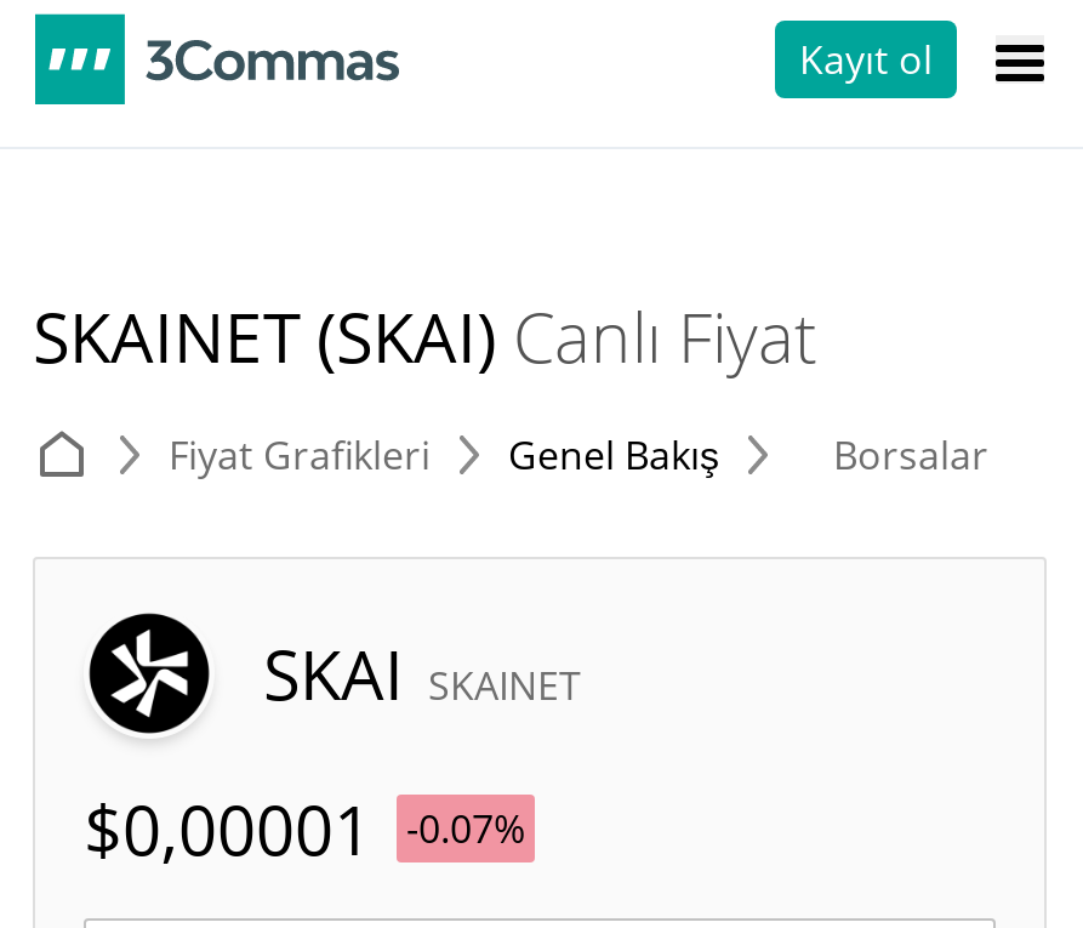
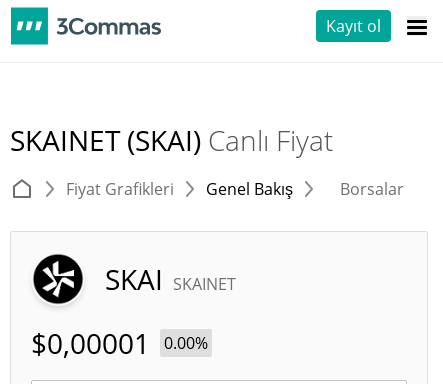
- $0,00001 -0.07%
+ $0,00001 0.00%
